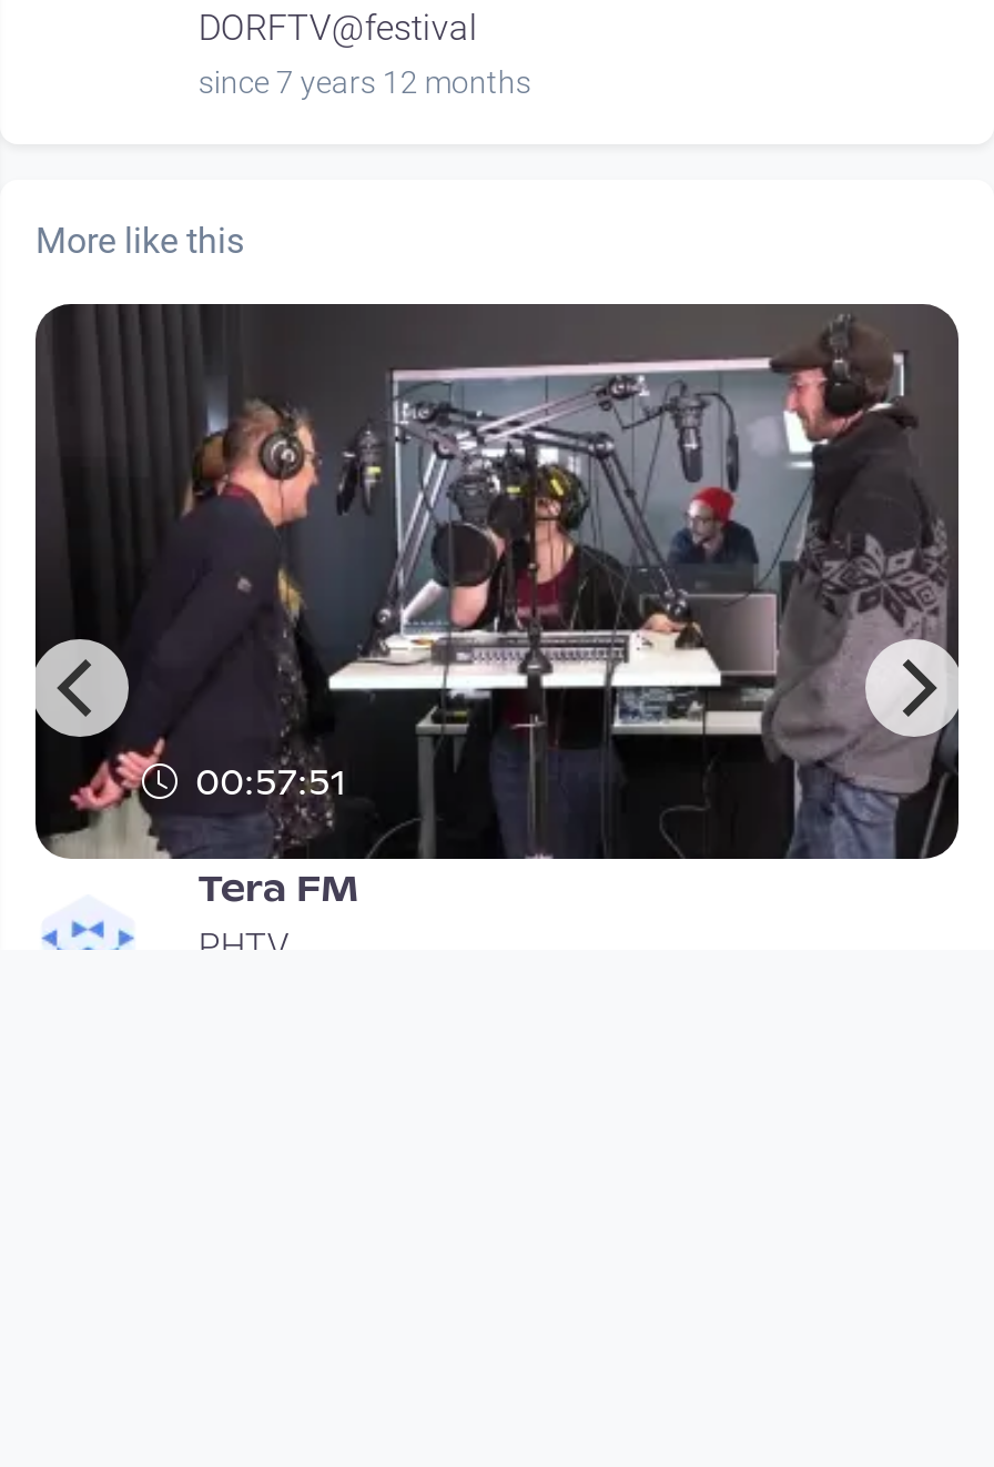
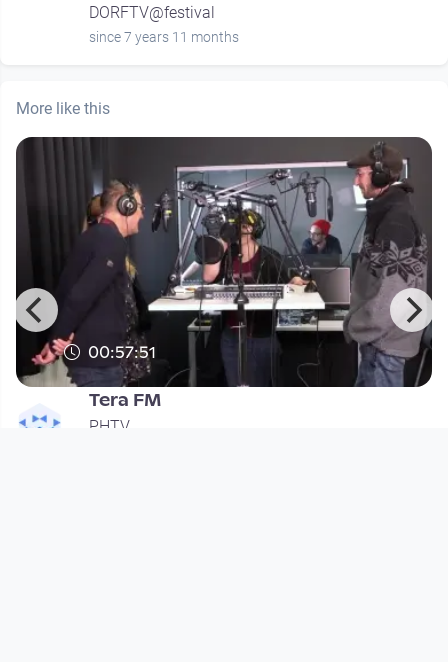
- since 7 years 12 months
+ since 7 years 11 months
